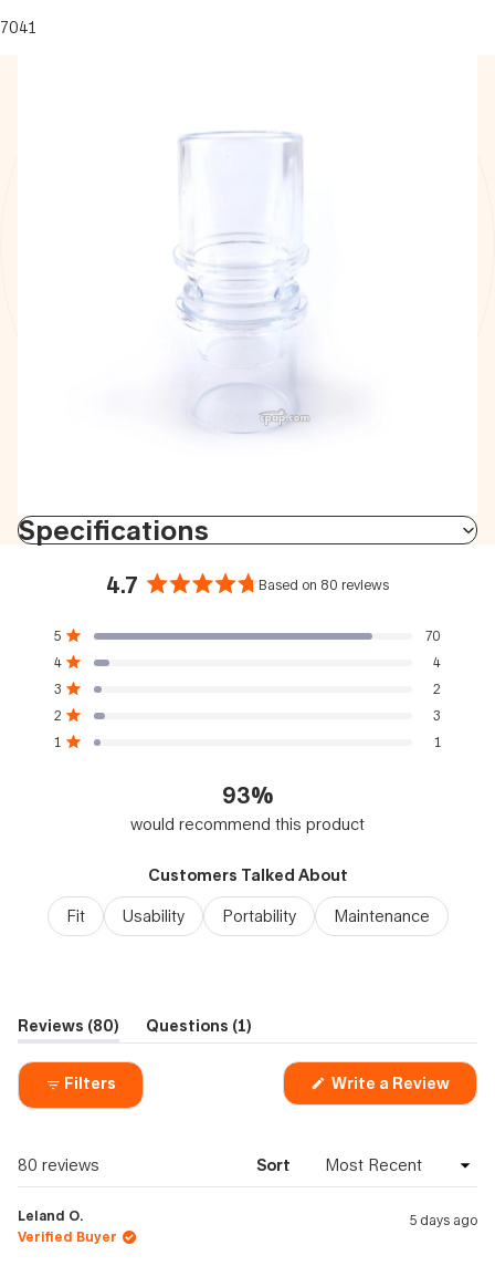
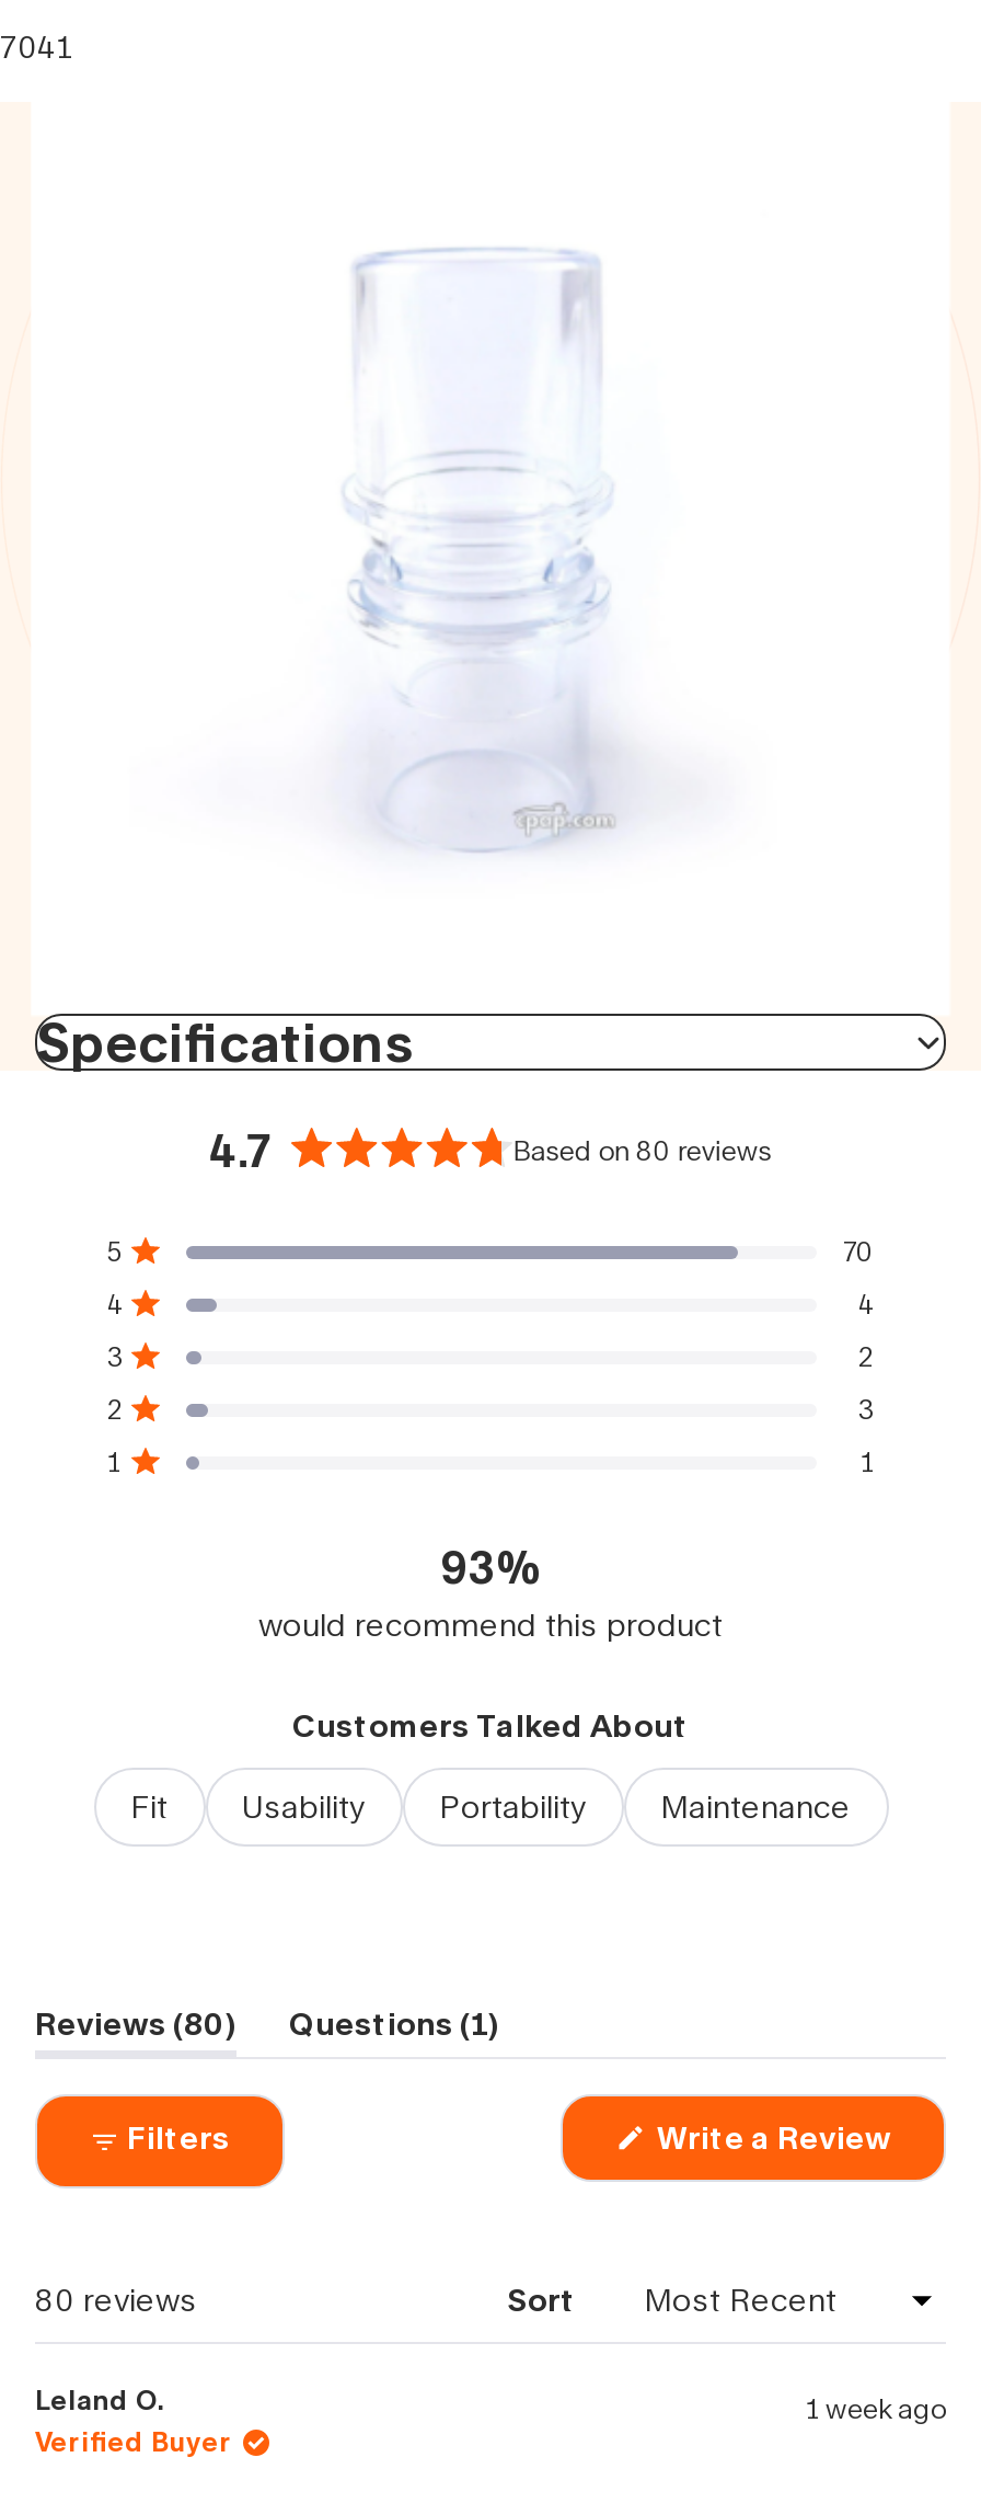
- 5 days ago
+ 1 week ago
